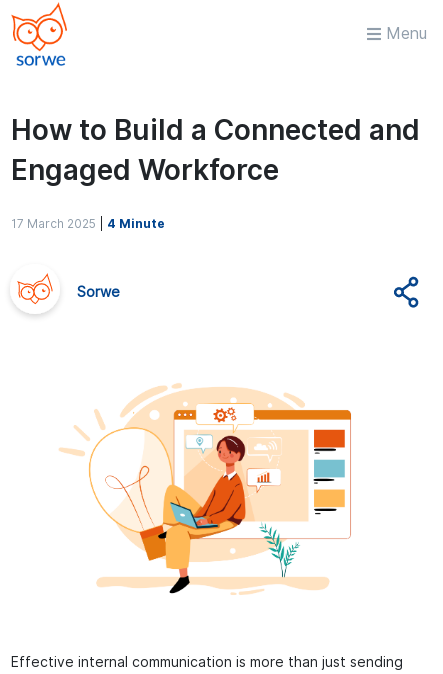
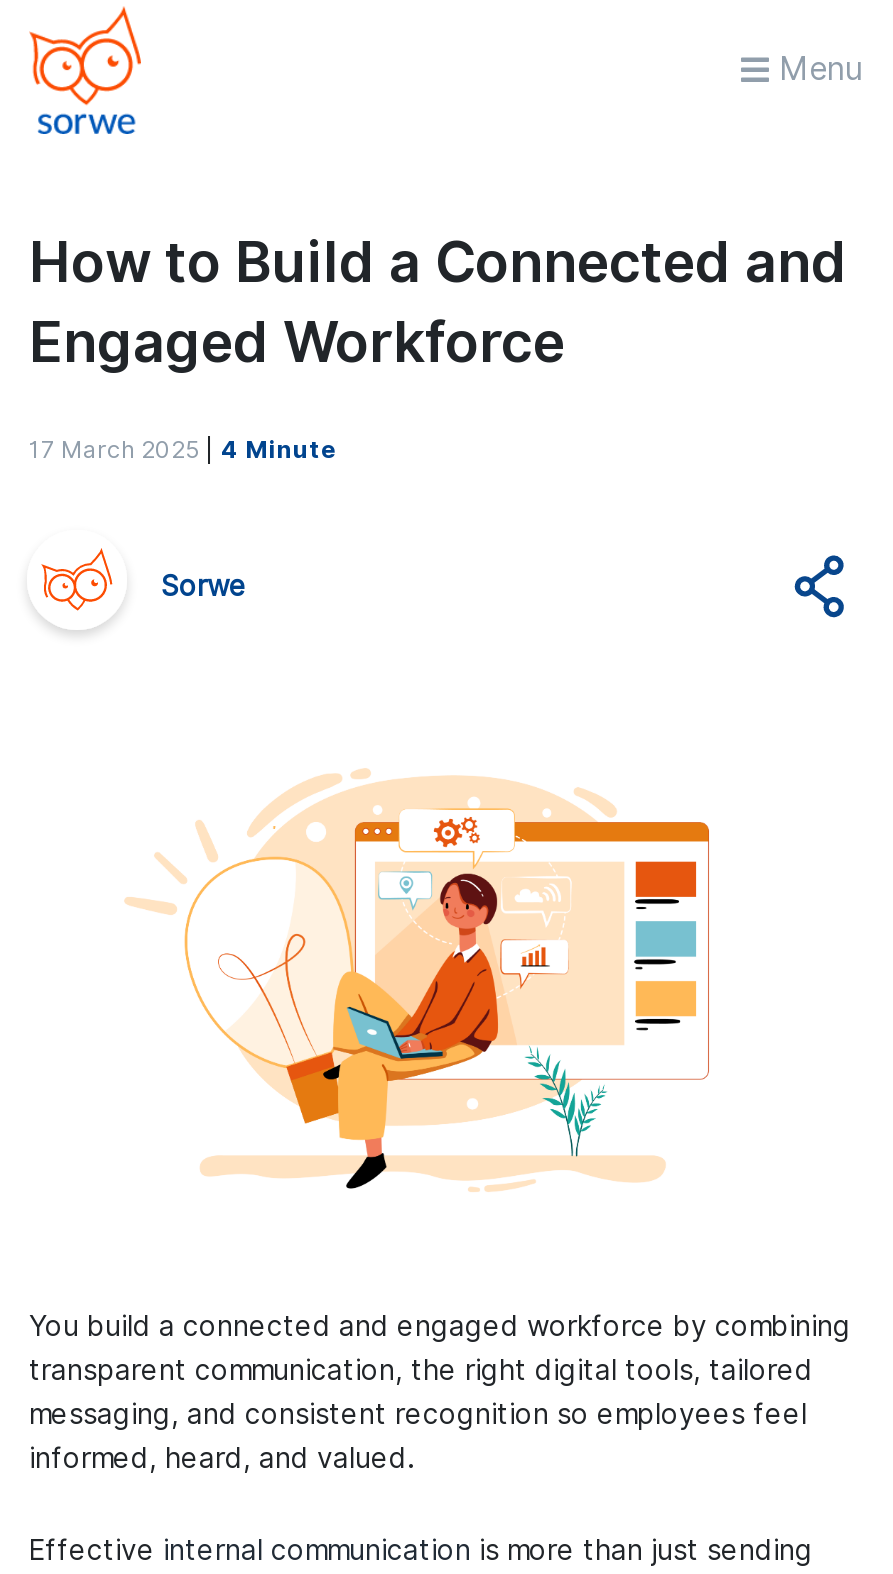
+ You build a connected and engaged workforce by combining
+ transparent communication, the right digital tools, tailored
+ messaging, and consistent recognition so employees feel
+ informed, heard, and valued.
